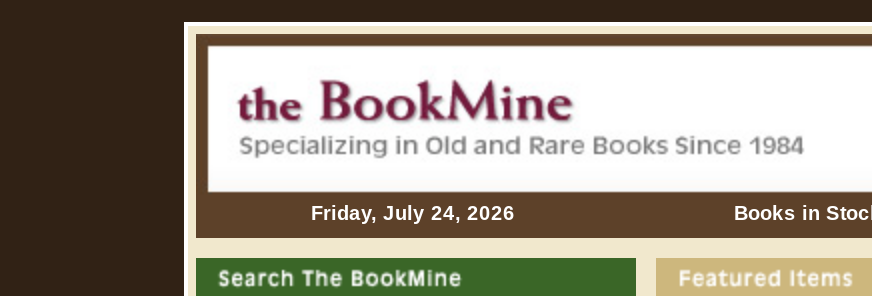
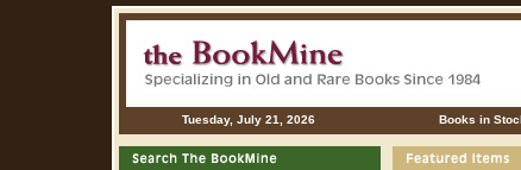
- Friday, July 24, 2026
+ Tuesday, July 21, 2026
